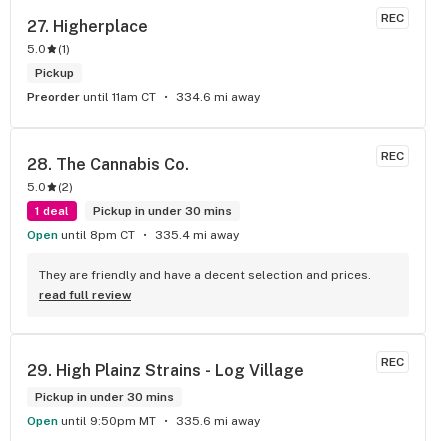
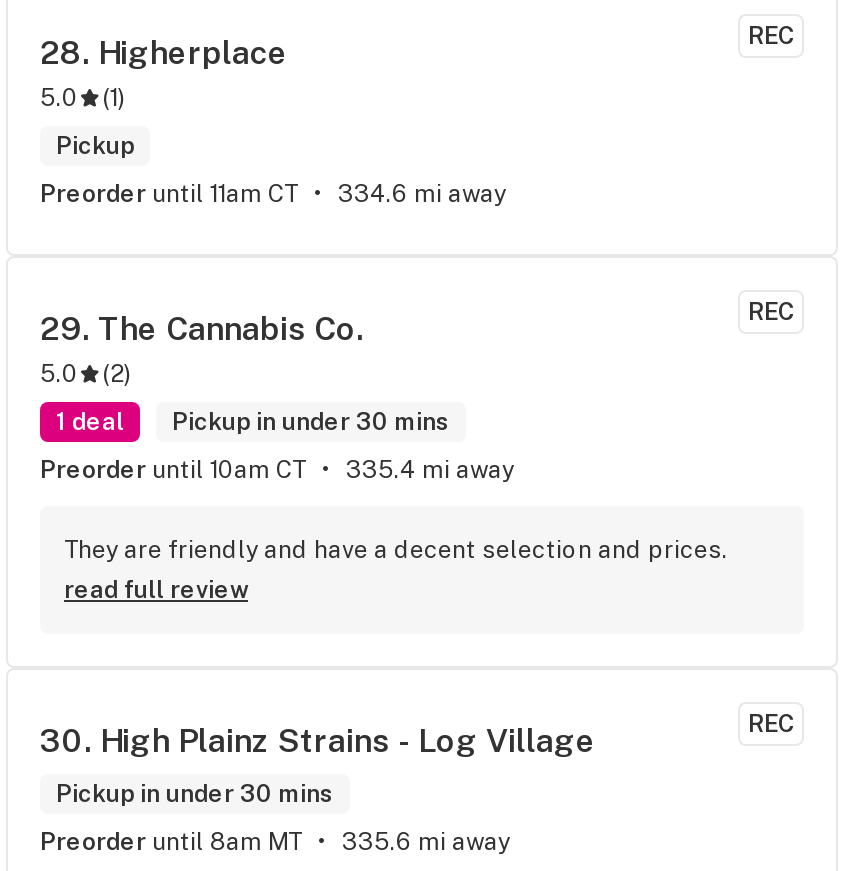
- 27. Higherplace
+ 28. Higherplace

- 28. The Cannabis Co.
+ 29. The Cannabis Co.

- Open until 8pm CT
+ Preorder until 10am CT

- 29. High Plainz Strains - Log Village
+ 30. High Plainz Strains - Log Village

- Open until 9:50pm MT
+ Preorder until 8am MT
